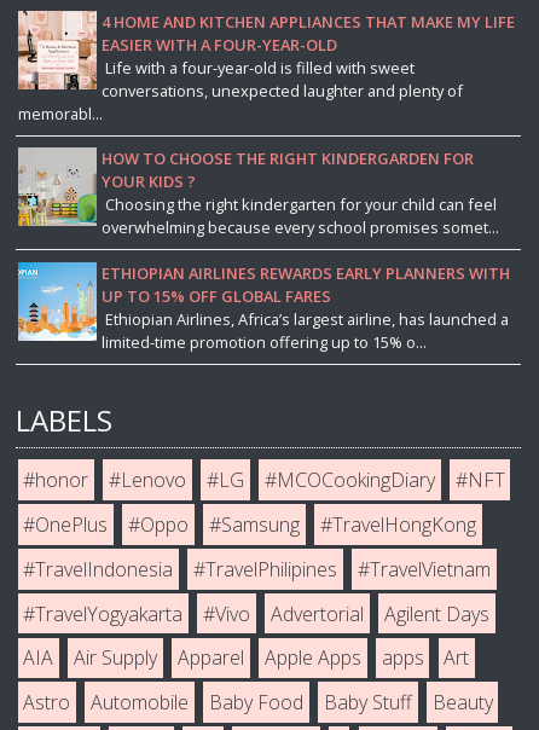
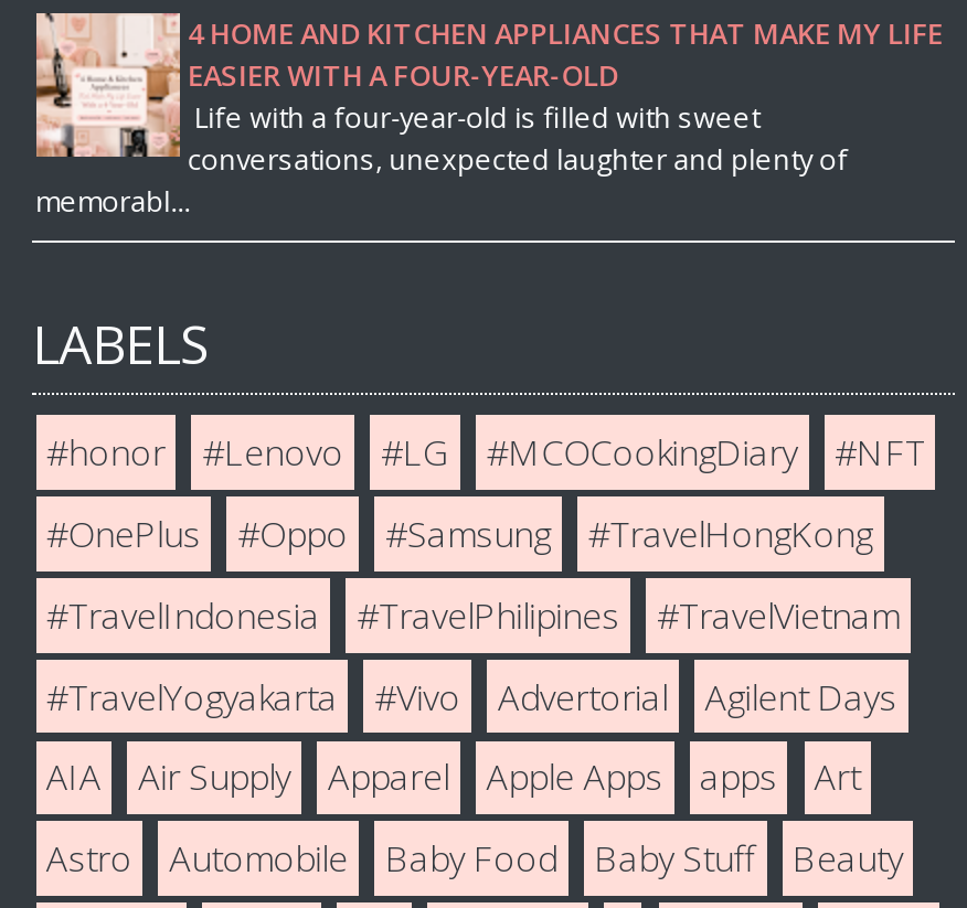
- [image]
- HOW TO CHOOSE THE RIGHT KINDERGARDEN FOR
- YOUR KIDS ?
- Choosing the right kindergarten for your child can feel
- overwhelming because every school promises somet...
- ETHIOPIAN AIRLINES REWARDS EARLY PLANNERS WITH
- UP TO 15% OFF GLOBAL FARES
- Ethiopian Airlines, Africa’s largest airline, has launched a
- limited-time promotion offering up to 15% o...

- [image]
